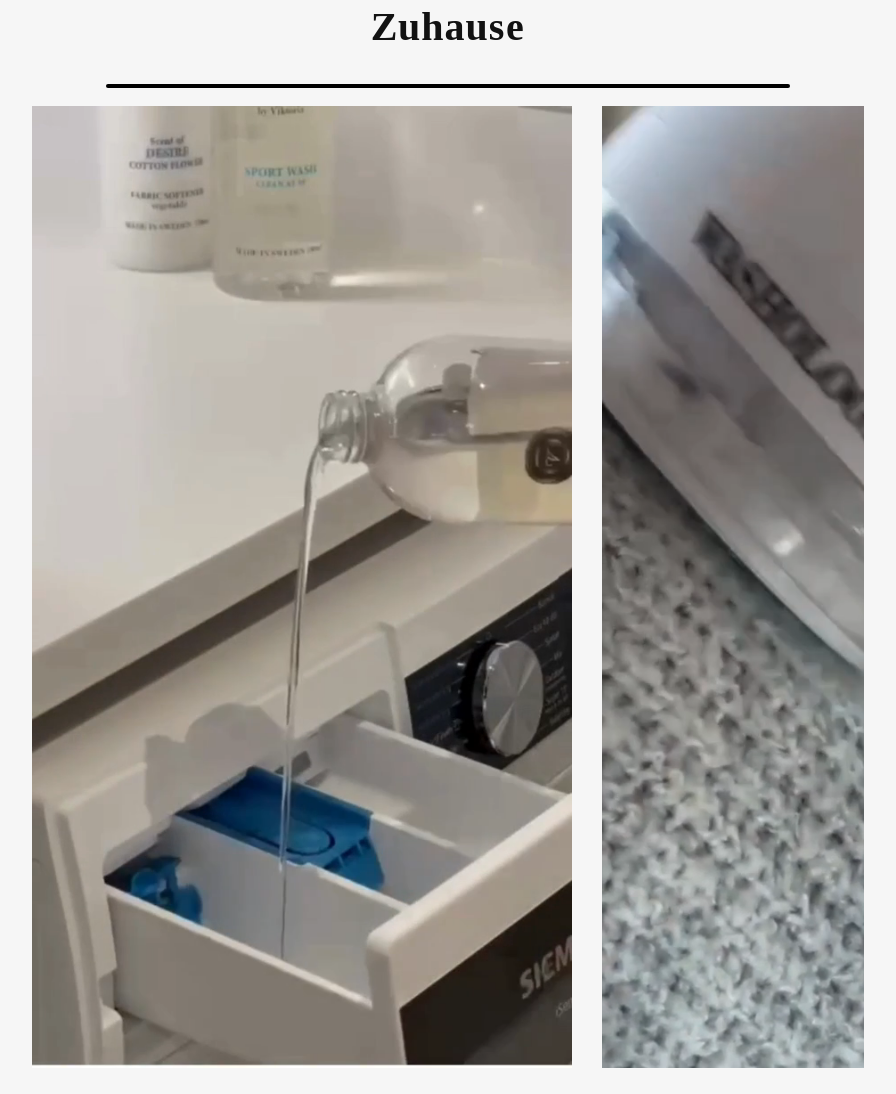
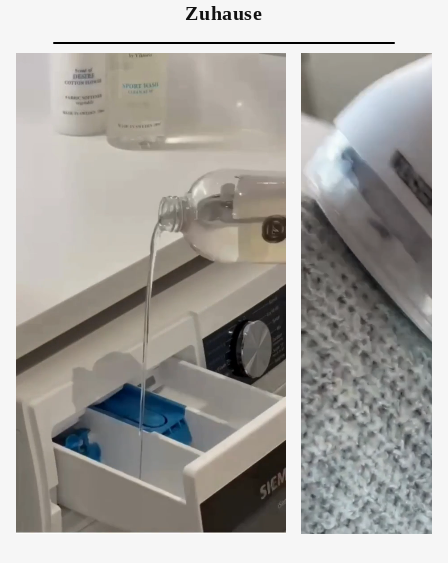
- [image]
+ [image]
